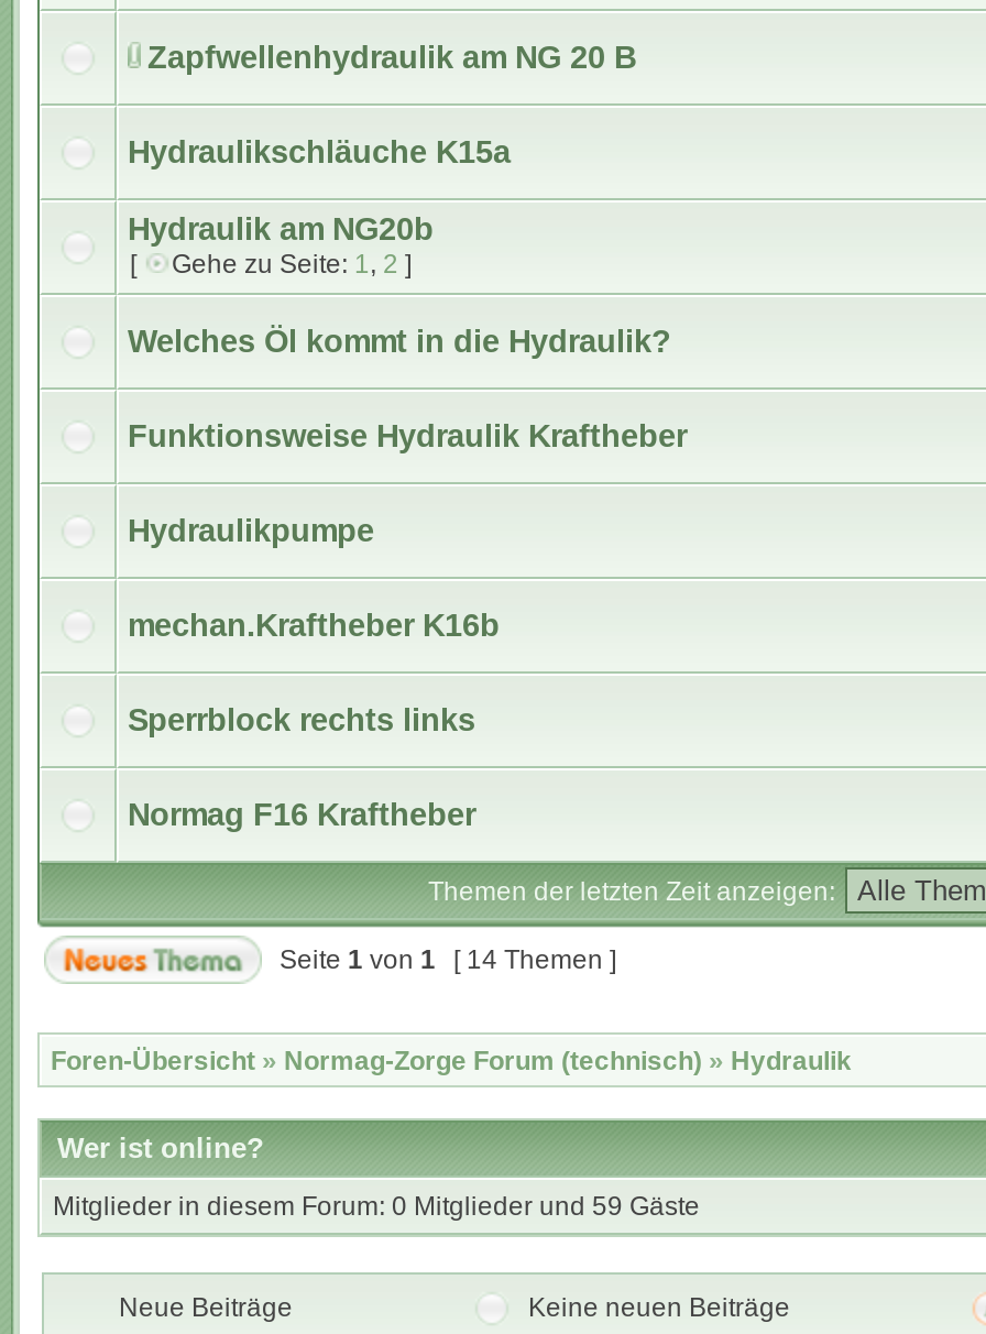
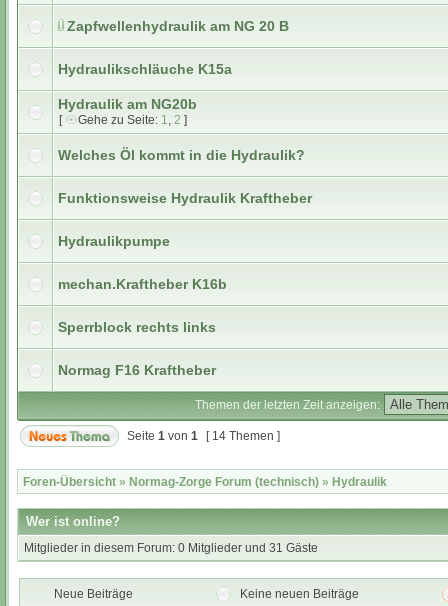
- Mitglieder in diesem Forum: 0 Mitglieder und 59 Gäste
+ Mitglieder in diesem Forum: 0 Mitglieder und 31 Gäste
